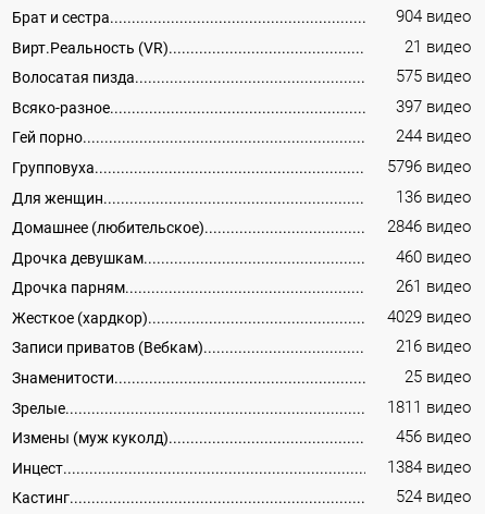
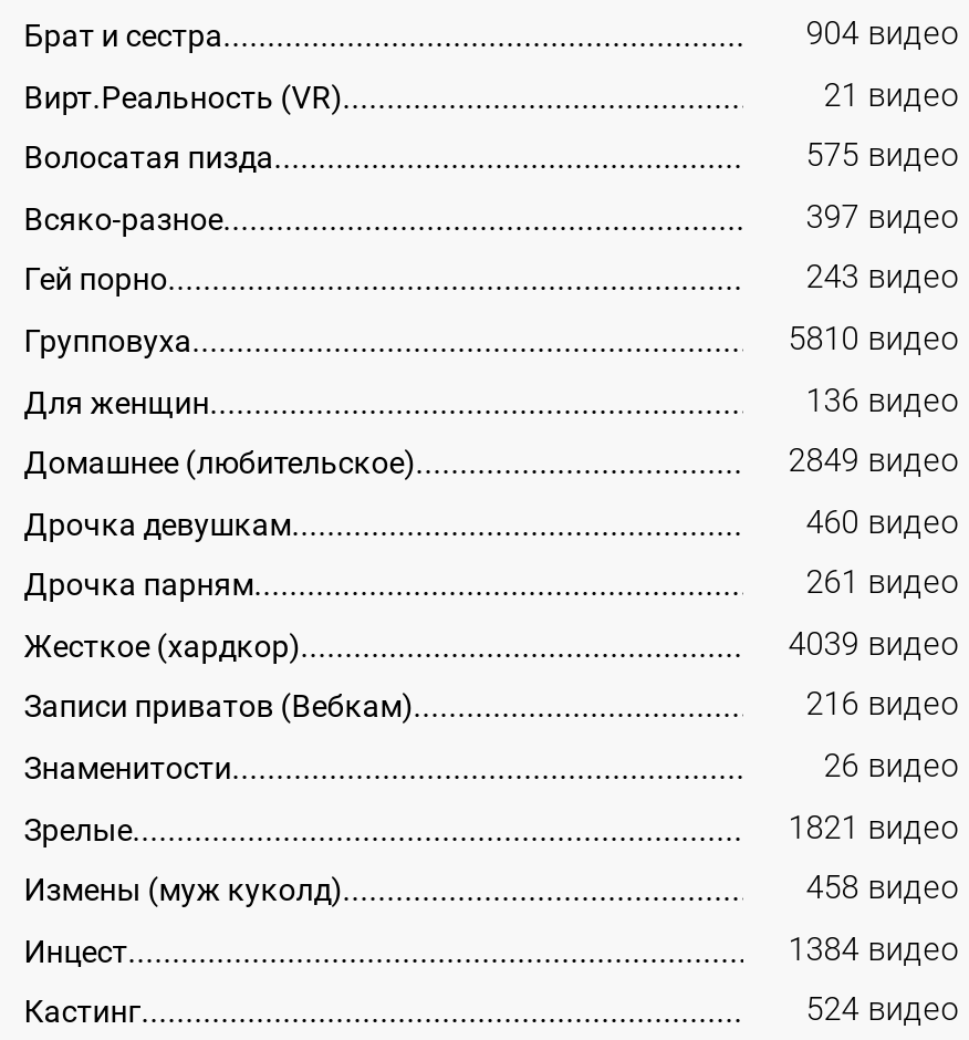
- 244 видео
+ 243 видео

- 5796 видео
+ 5810 видео

- 2846 видео
+ 2849 видео

- 4029 видео
+ 4039 видео

- 25 видео
+ 26 видео

- 1811 видео
+ 1821 видео

- 456 видео
+ 458 видео
